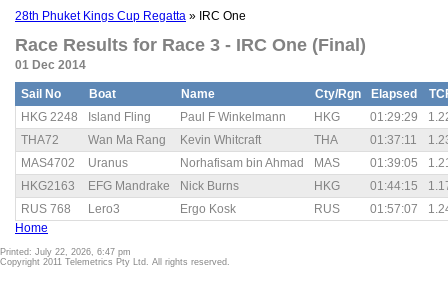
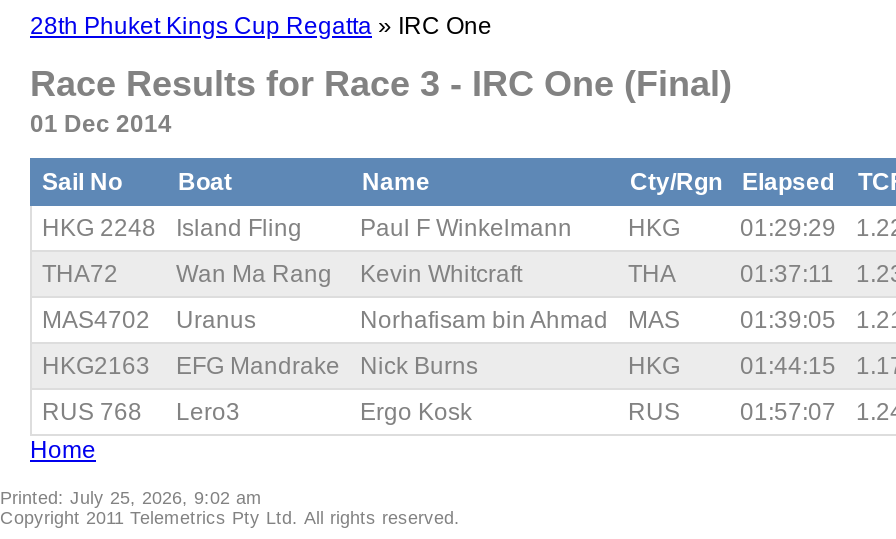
- Printed: July 22, 2026, 6:47 pm
+ Printed: July 25, 2026, 9:02 am
